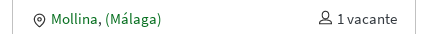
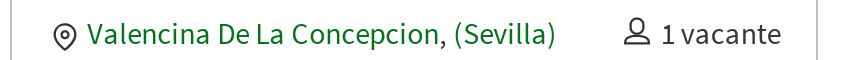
- Mollina, (Málaga)
+ Valencina De La Concepcion, (Sevilla)
